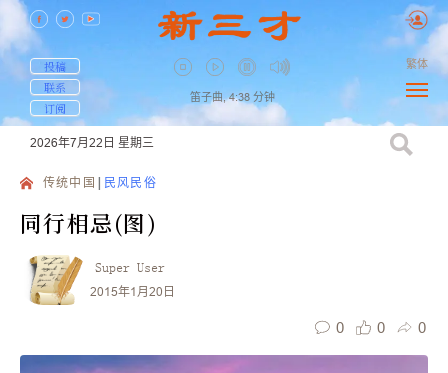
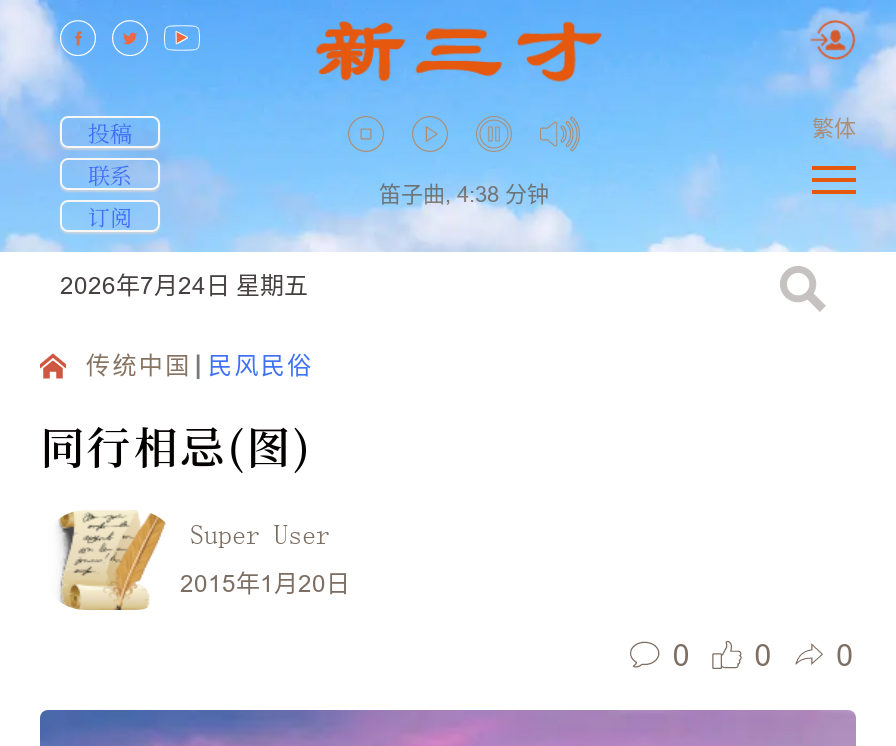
- 2026年7月22日 星期三
+ 2026年7月24日 星期五
